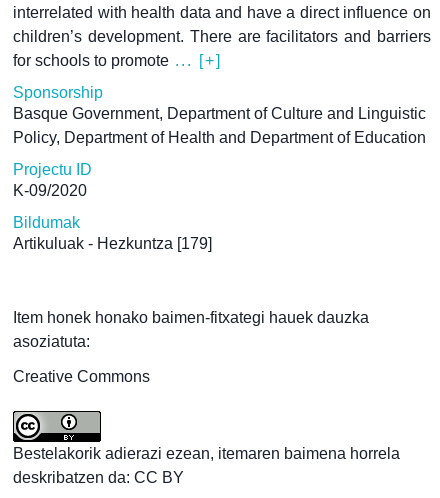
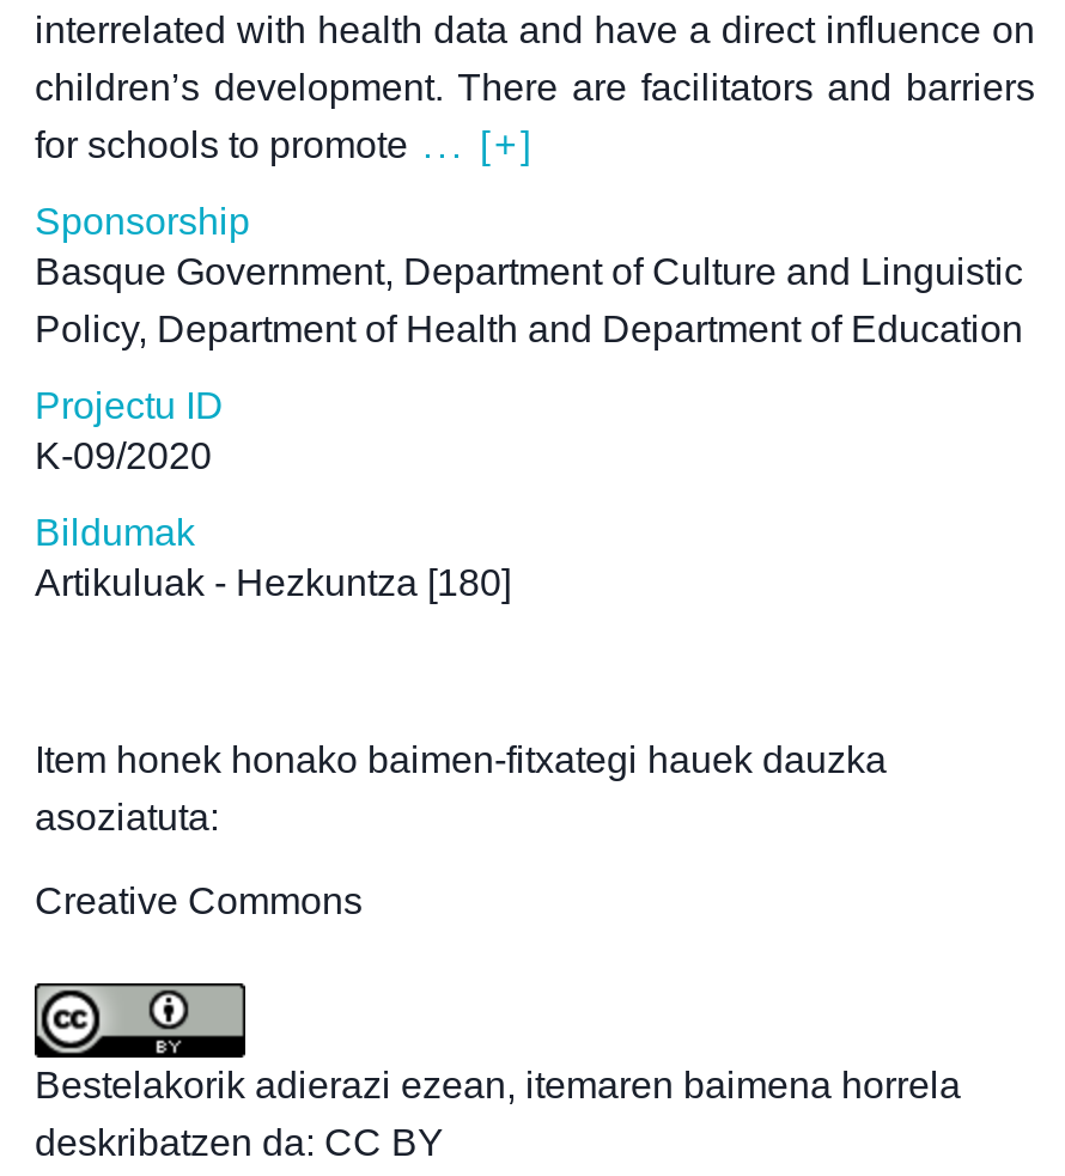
- Artikuluak - Hezkuntza [179]
+ Artikuluak - Hezkuntza [180]
